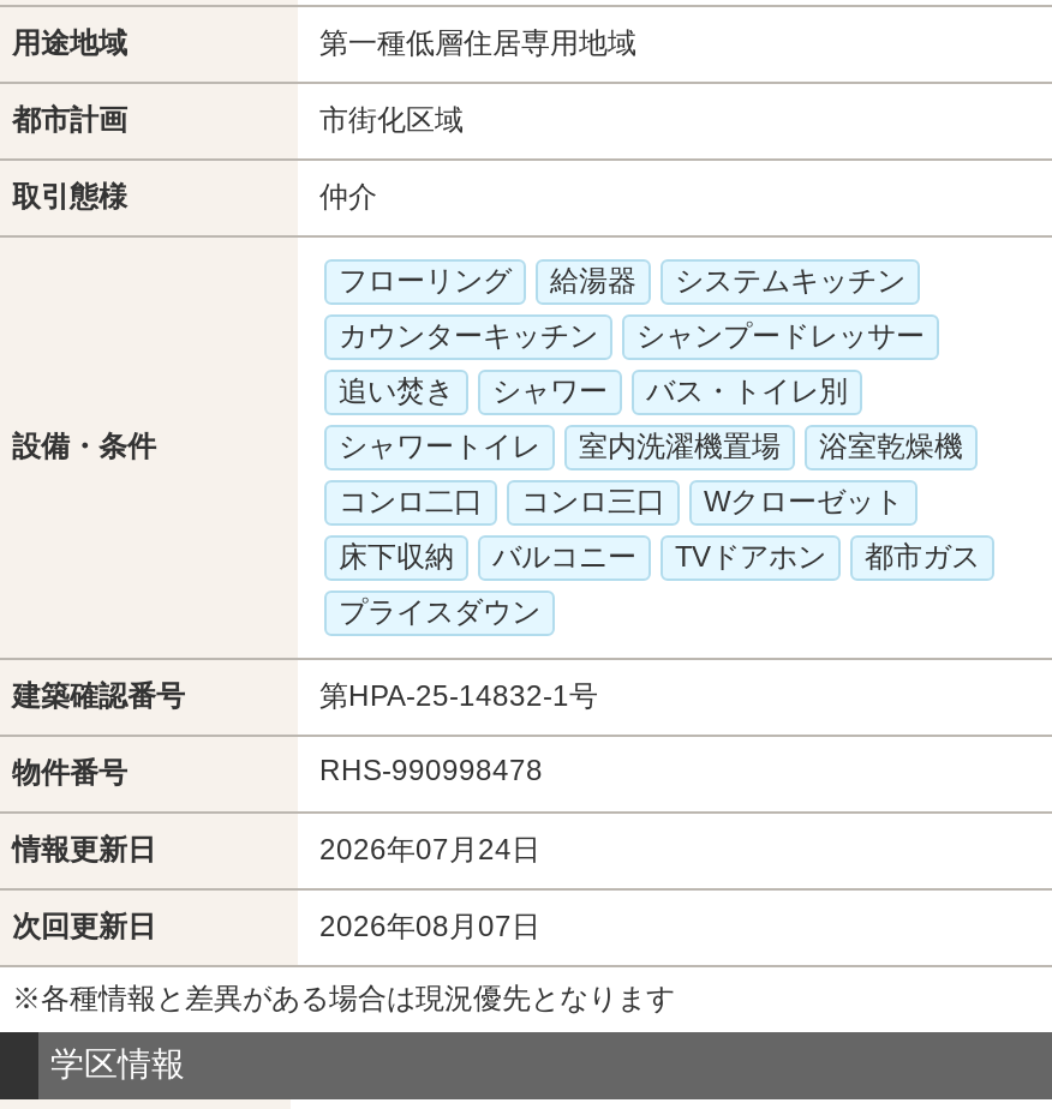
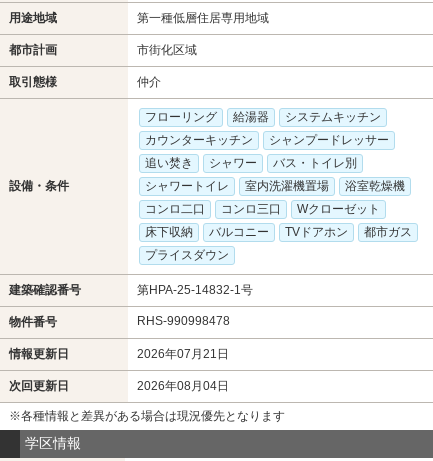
- 2026年07月24日
+ 2026年07月21日

- 2026年08月07日
+ 2026年08月04日
